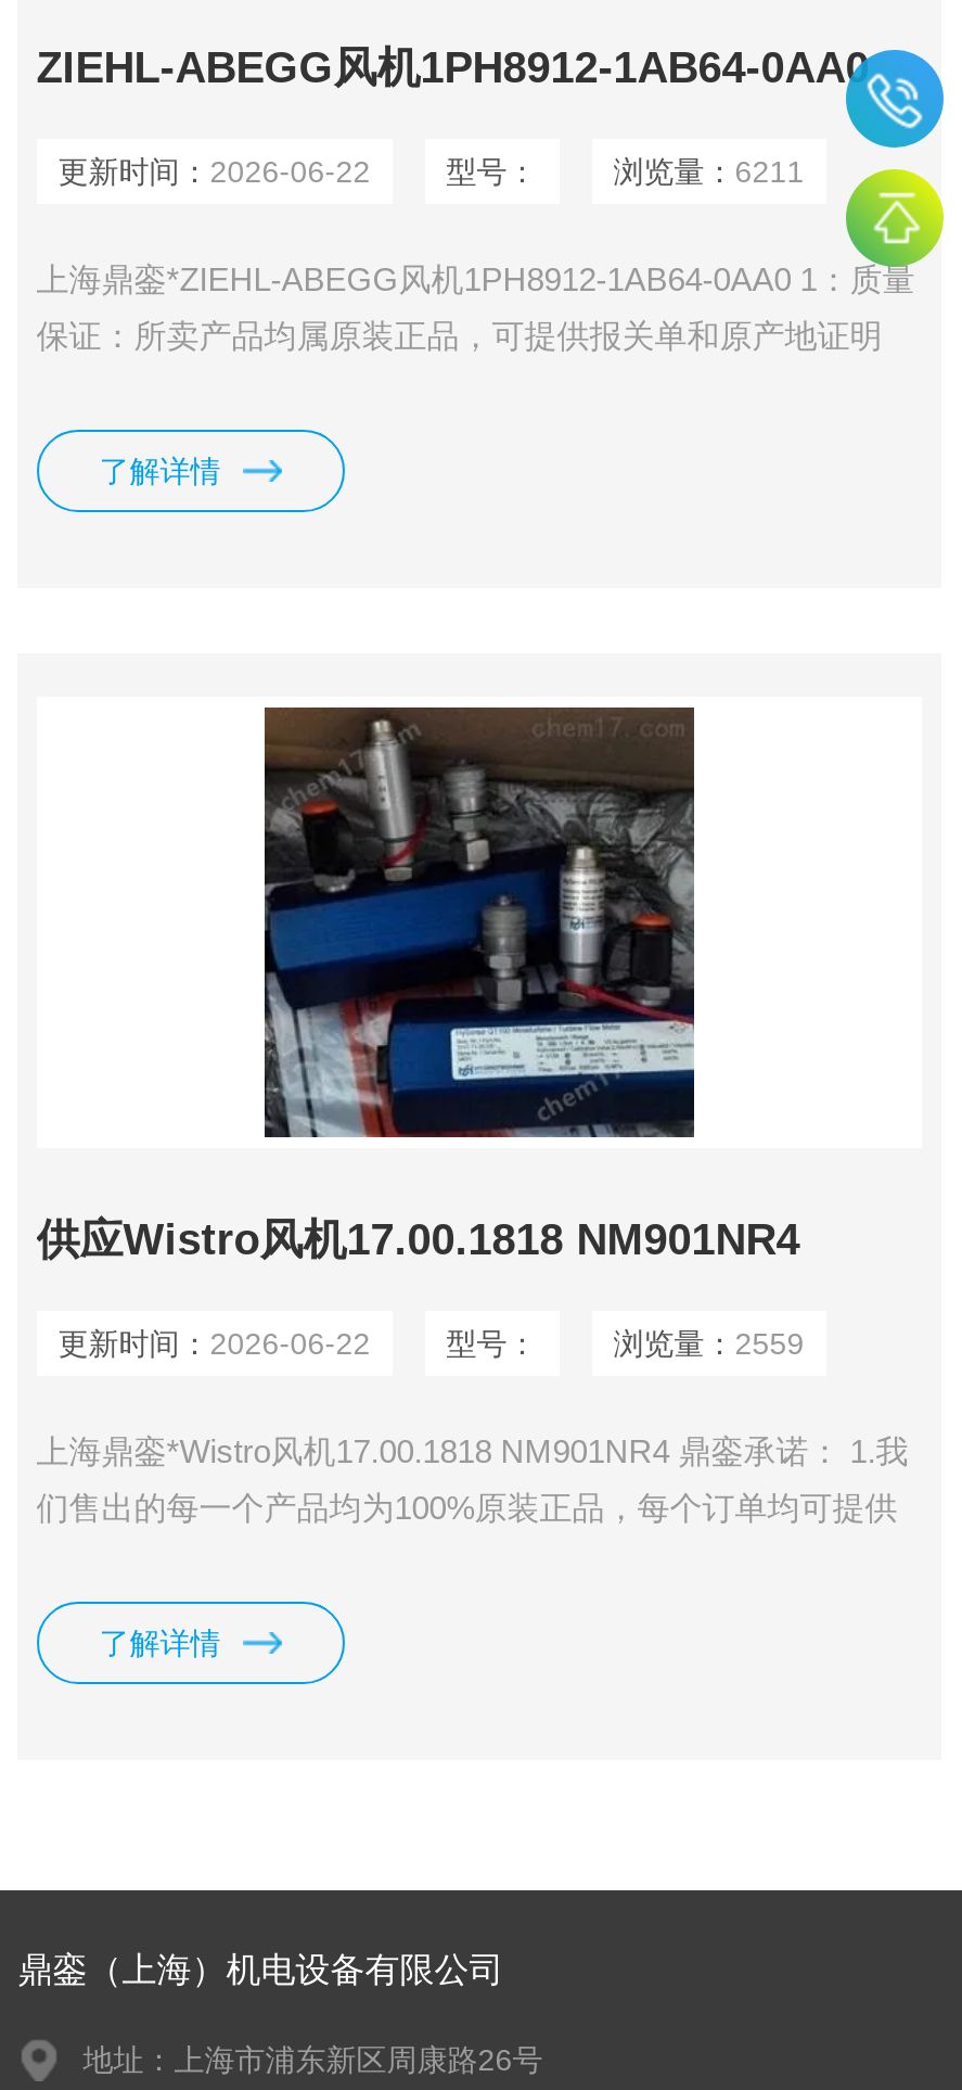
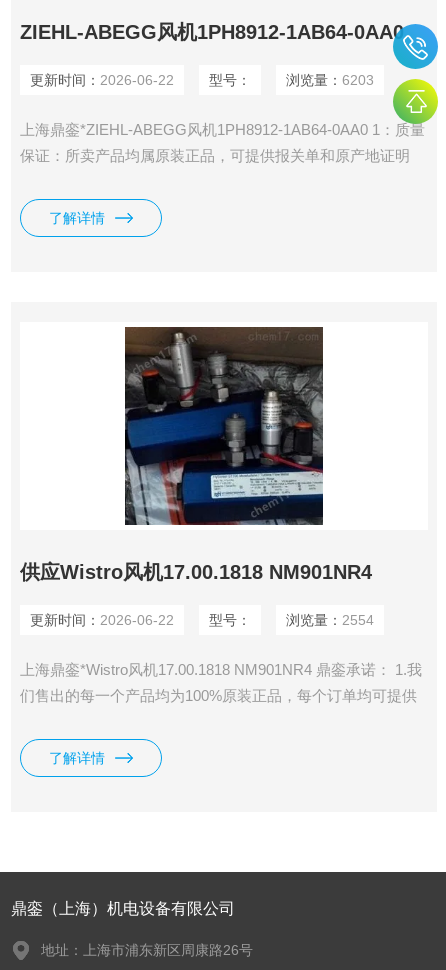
- 浏览量：6211
+ 浏览量：6203

- 浏览量：2559
+ 浏览量：2554
